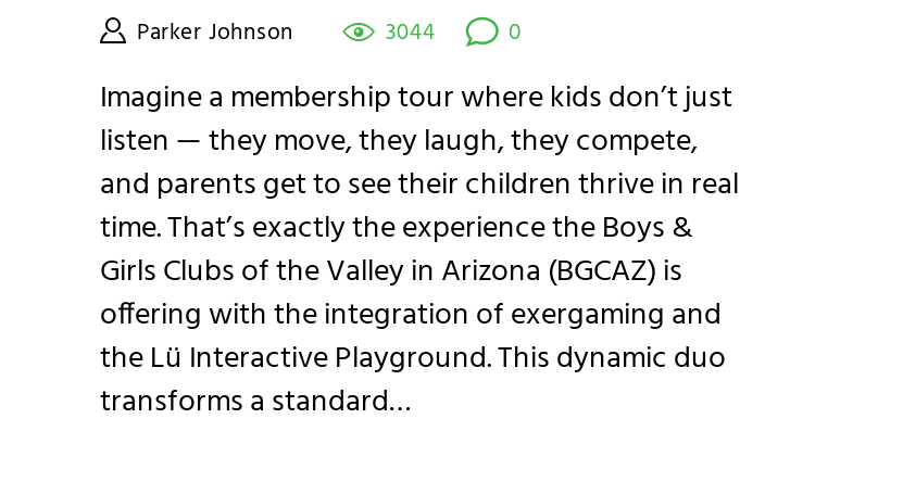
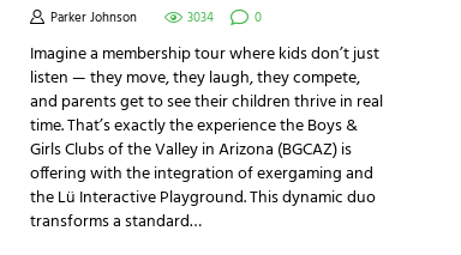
- 3044 0
+ 3034 0
